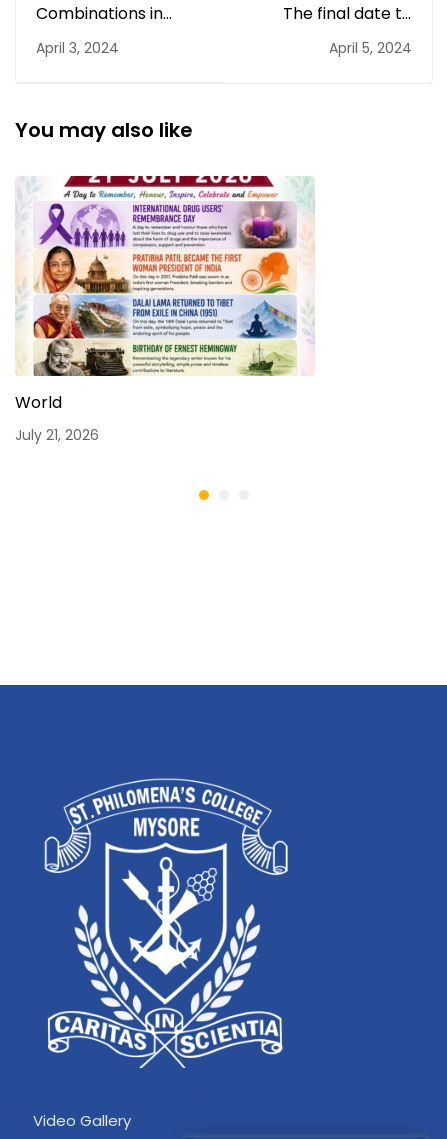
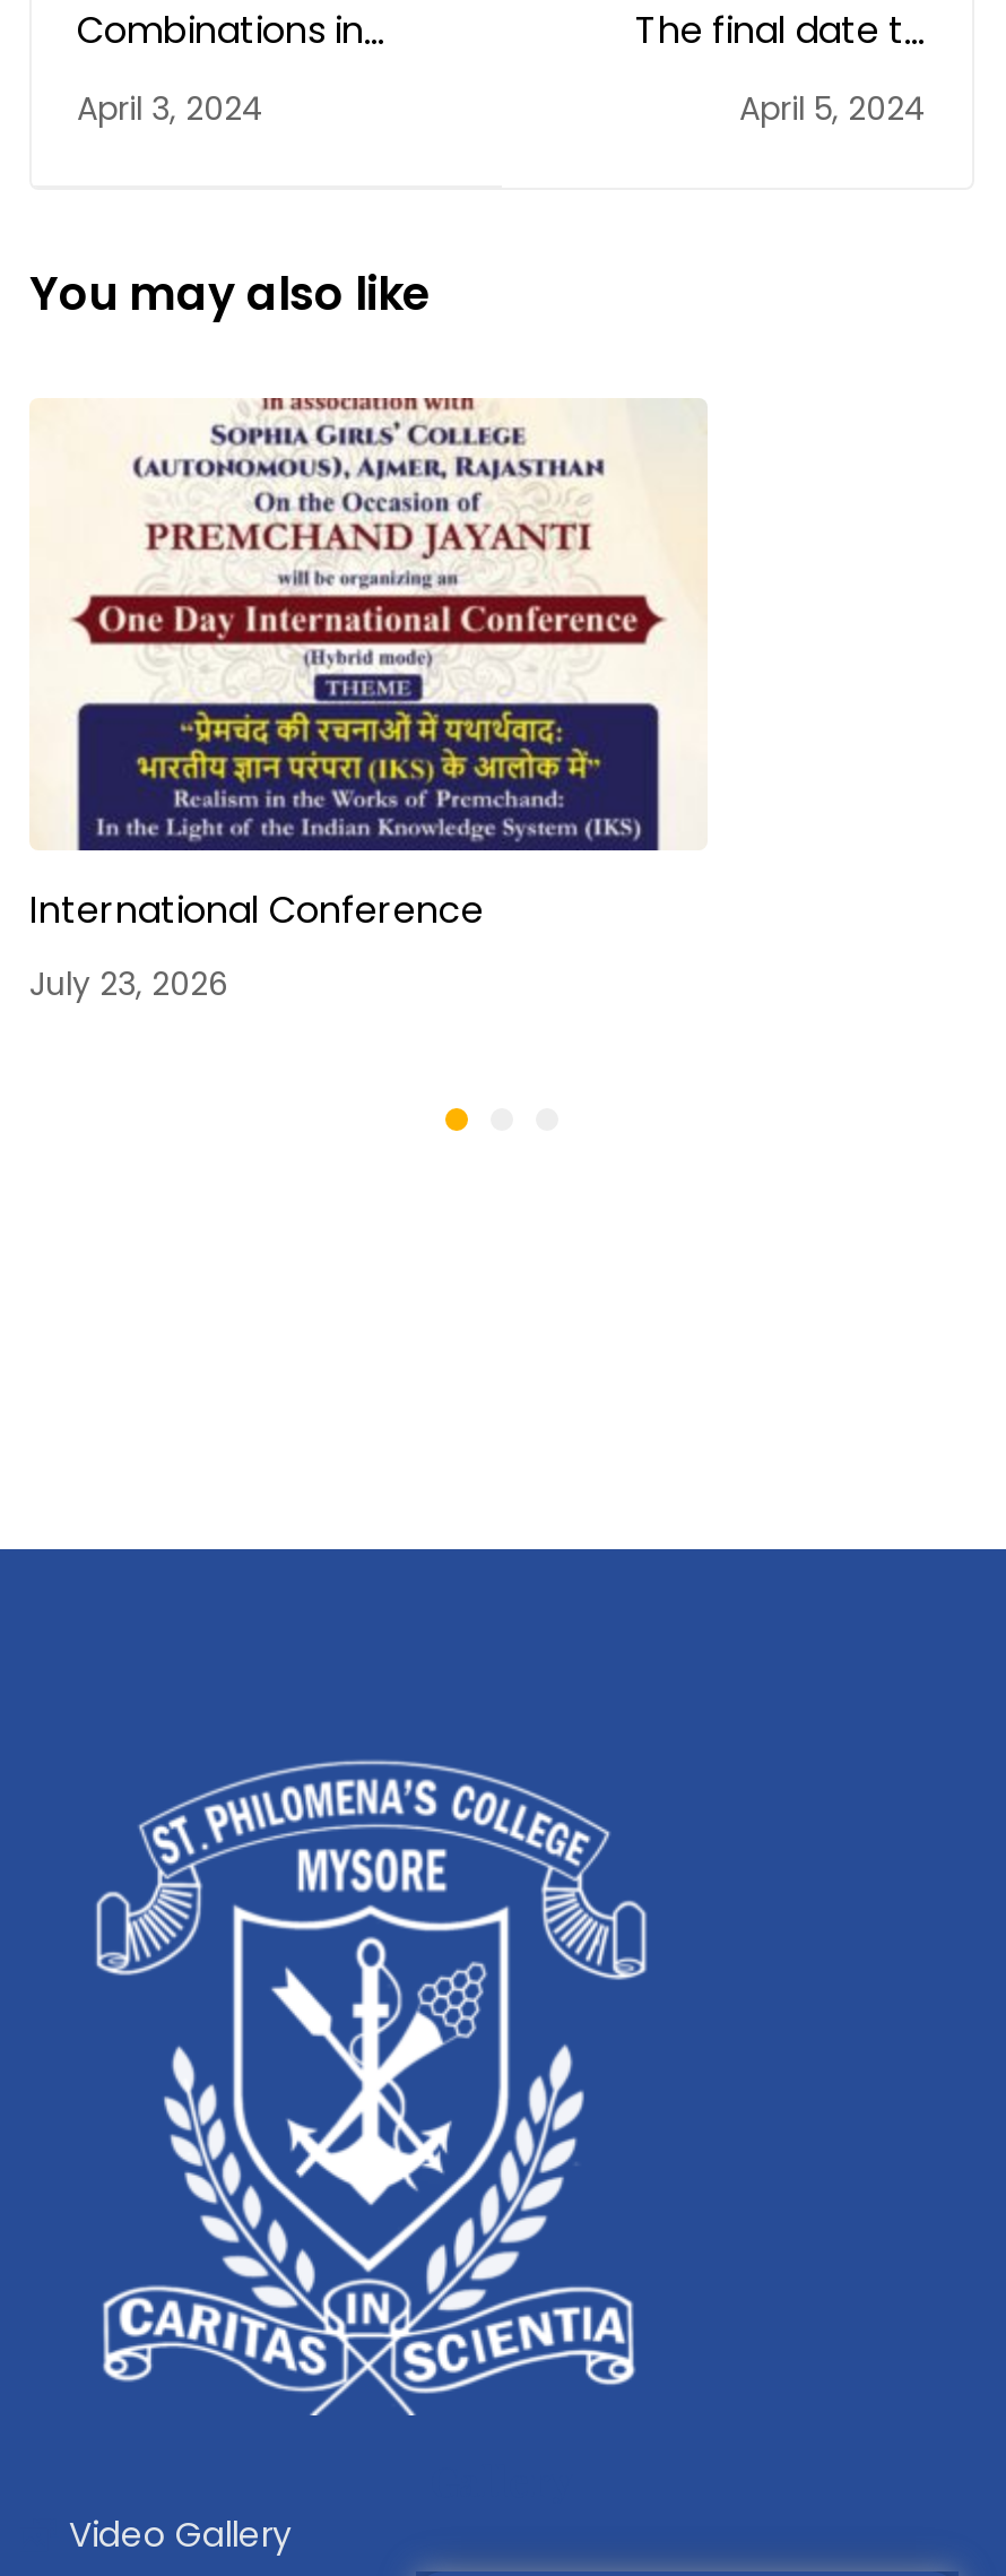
- [image]
- World
+ [image]
+ International Conference

- July 21, 2026
+ July 23, 2026
